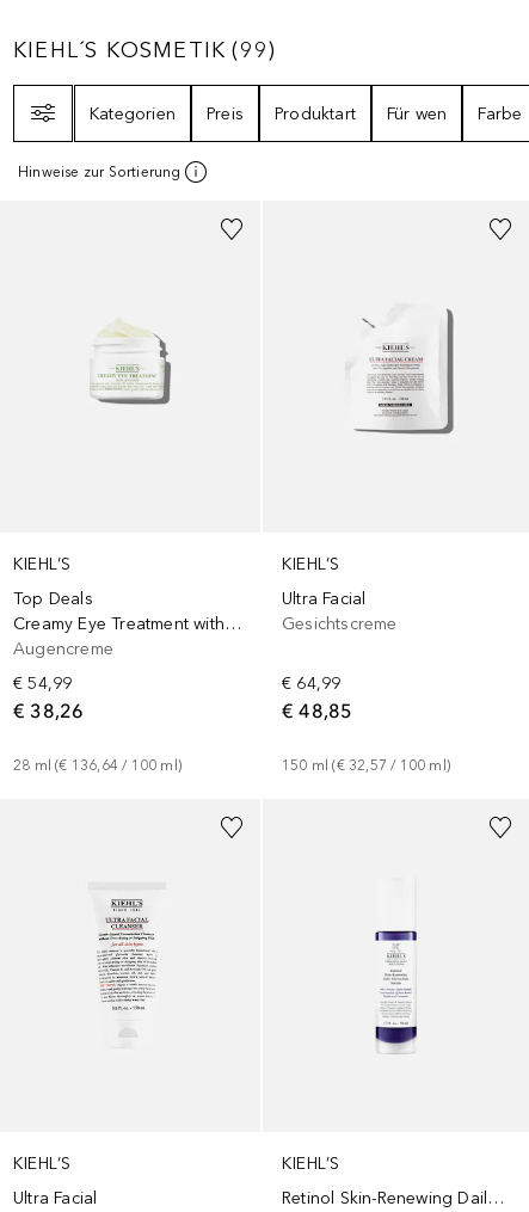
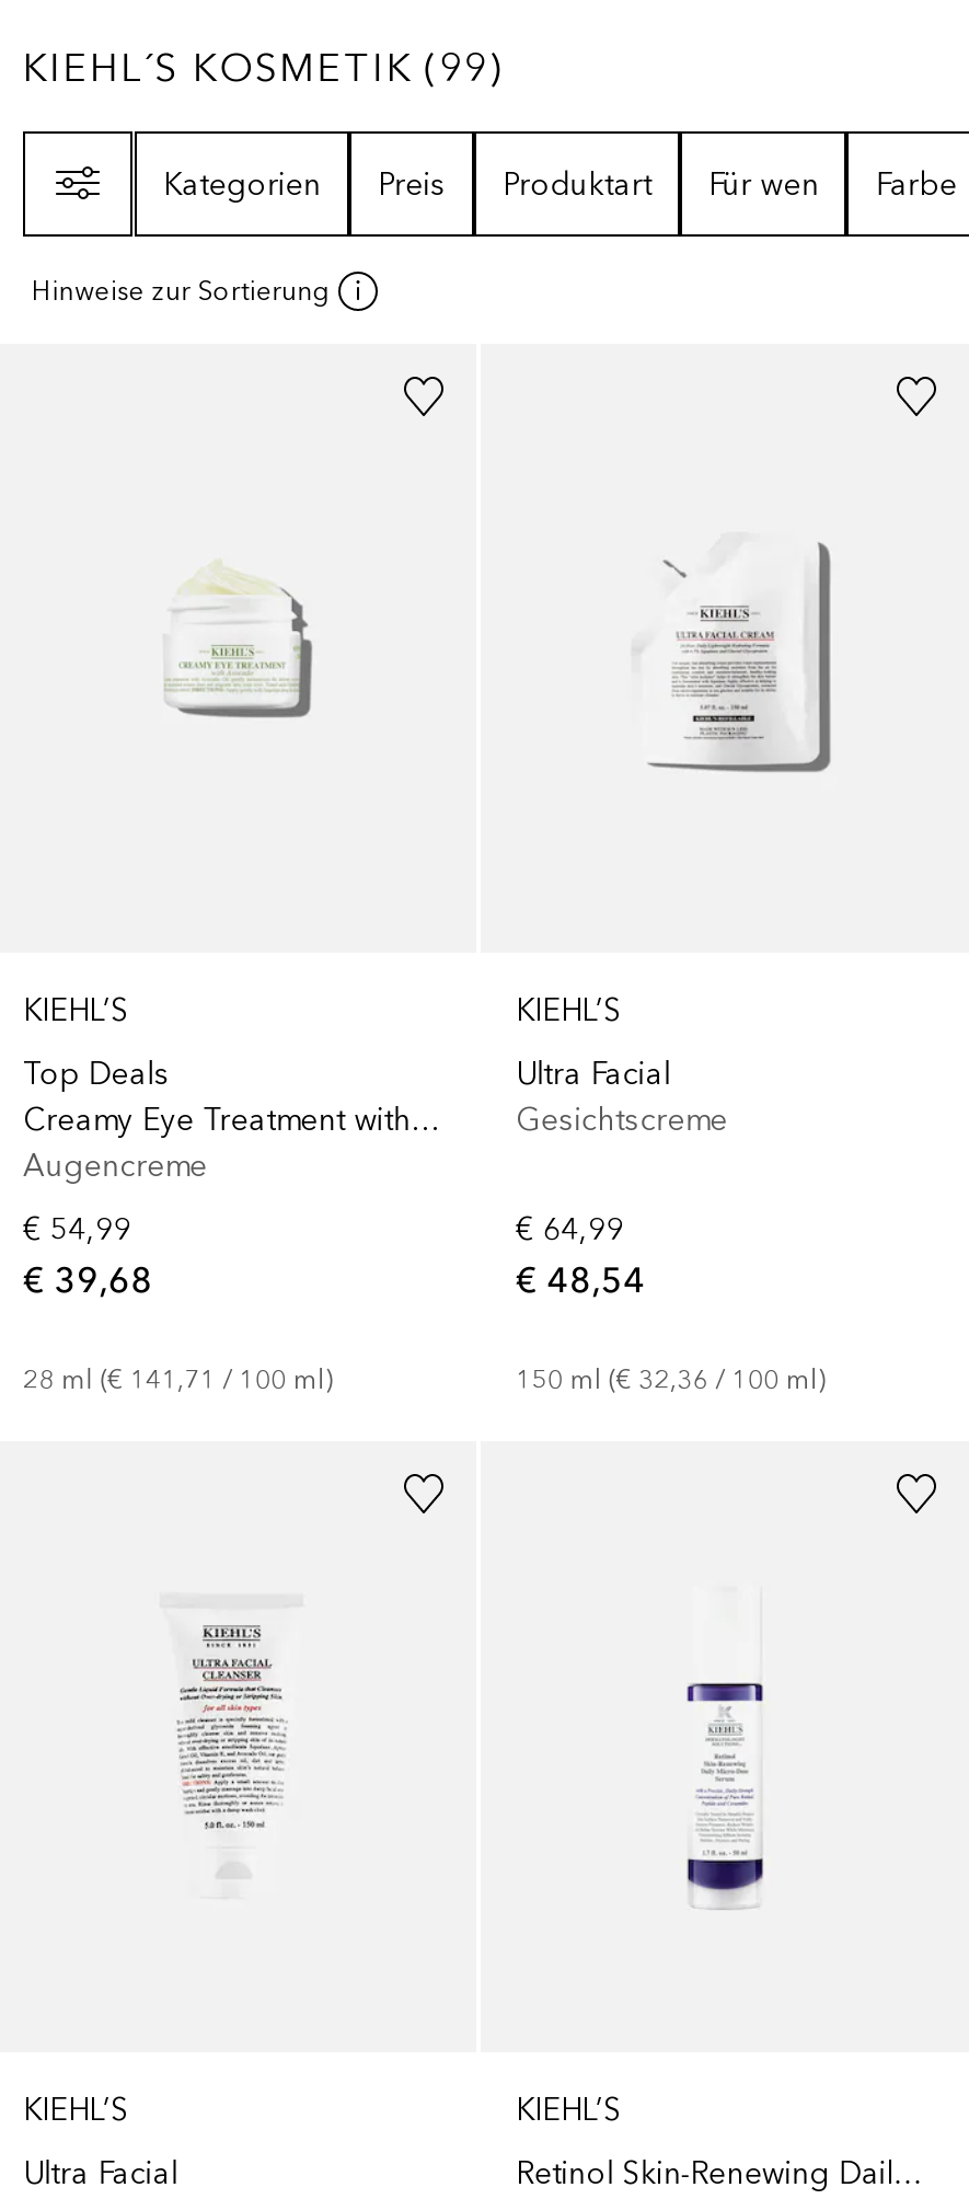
- € 38,26
+ € 39,68

- € 48,85
+ € 48,54

- 28 ml (€ 136,64 / 100 ml)
+ 28 ml (€ 141,71 / 100 ml)

- 150 ml (€ 32,57 / 100 ml)
+ 150 ml (€ 32,36 / 100 ml)
